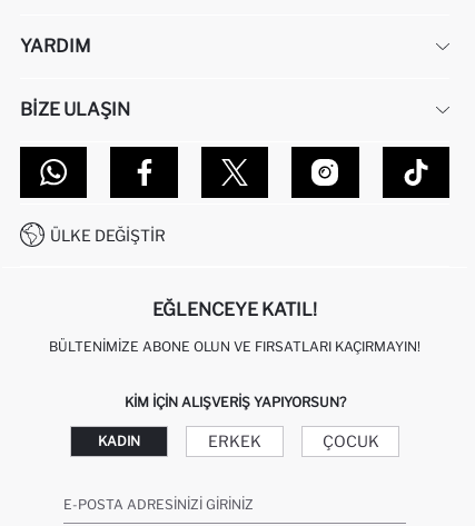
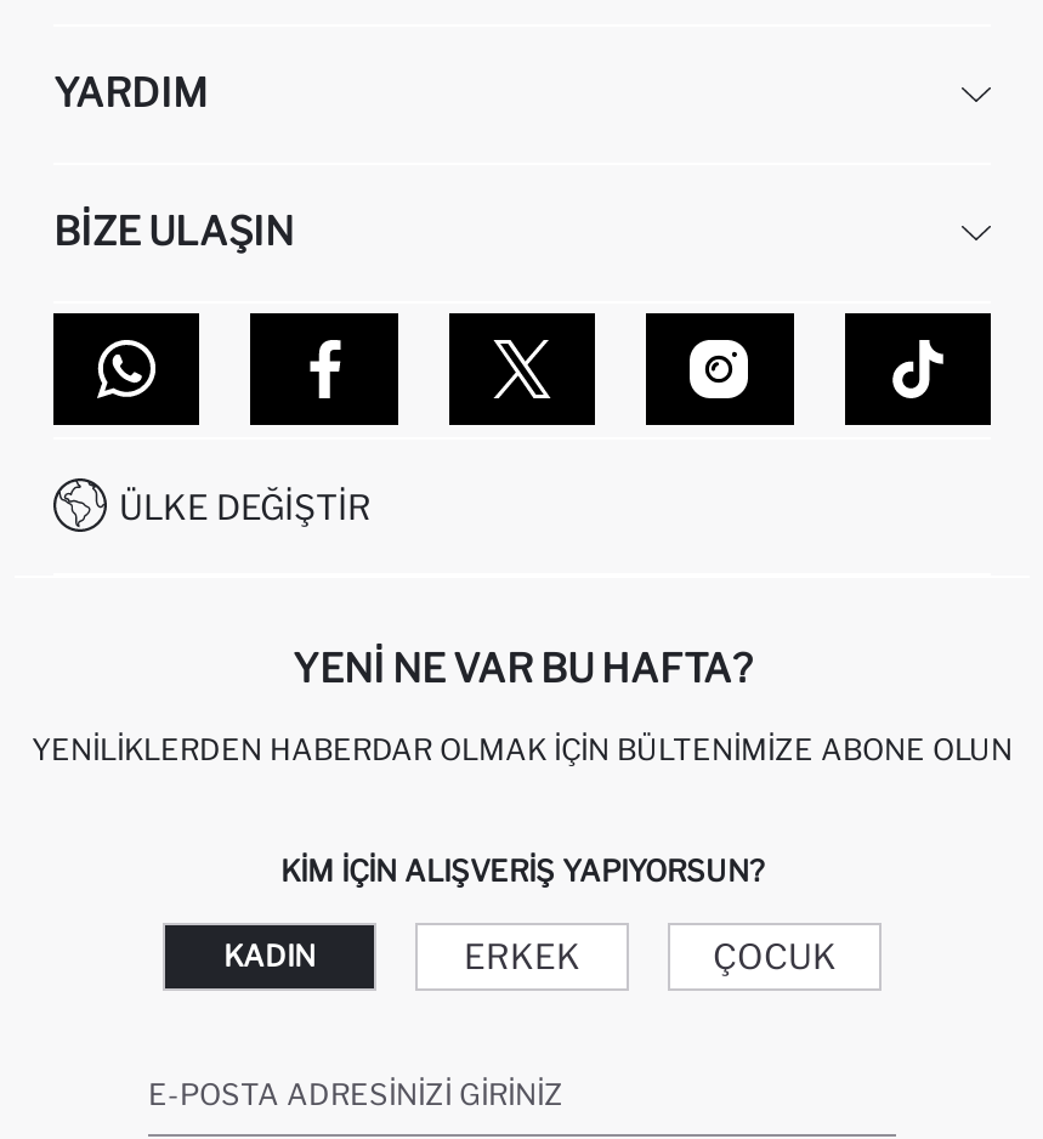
- EĞLENCEYE KATIL!
+ YENI NE VAR BU HAFTA?

- BÜLTENIMIZE ABONE OLUN VE FIRSATLARI KAÇIRMAYIN!
+ YENILIKLERDEN HABERDAR OLMAK İÇIN BÜLTENIMIZE ABONE OLUN
